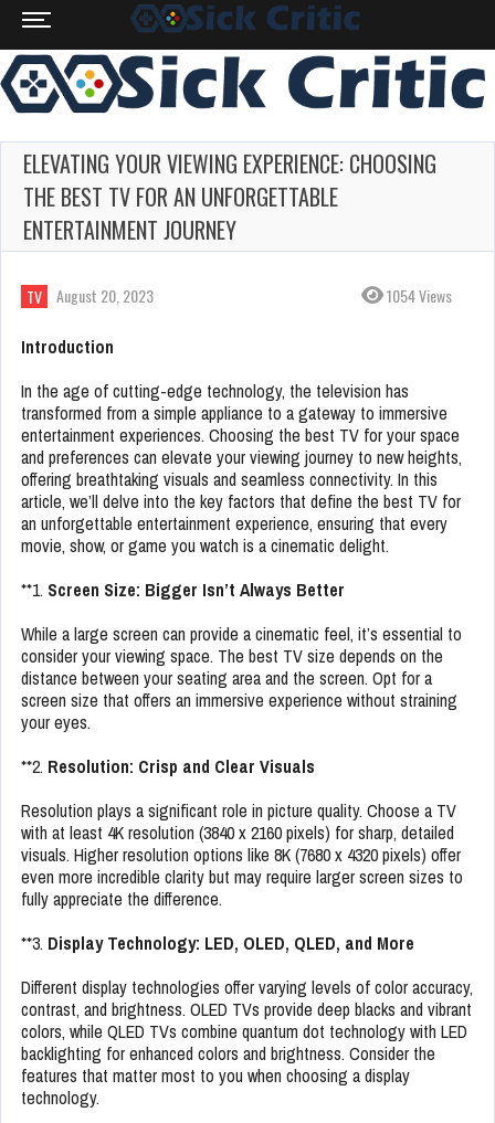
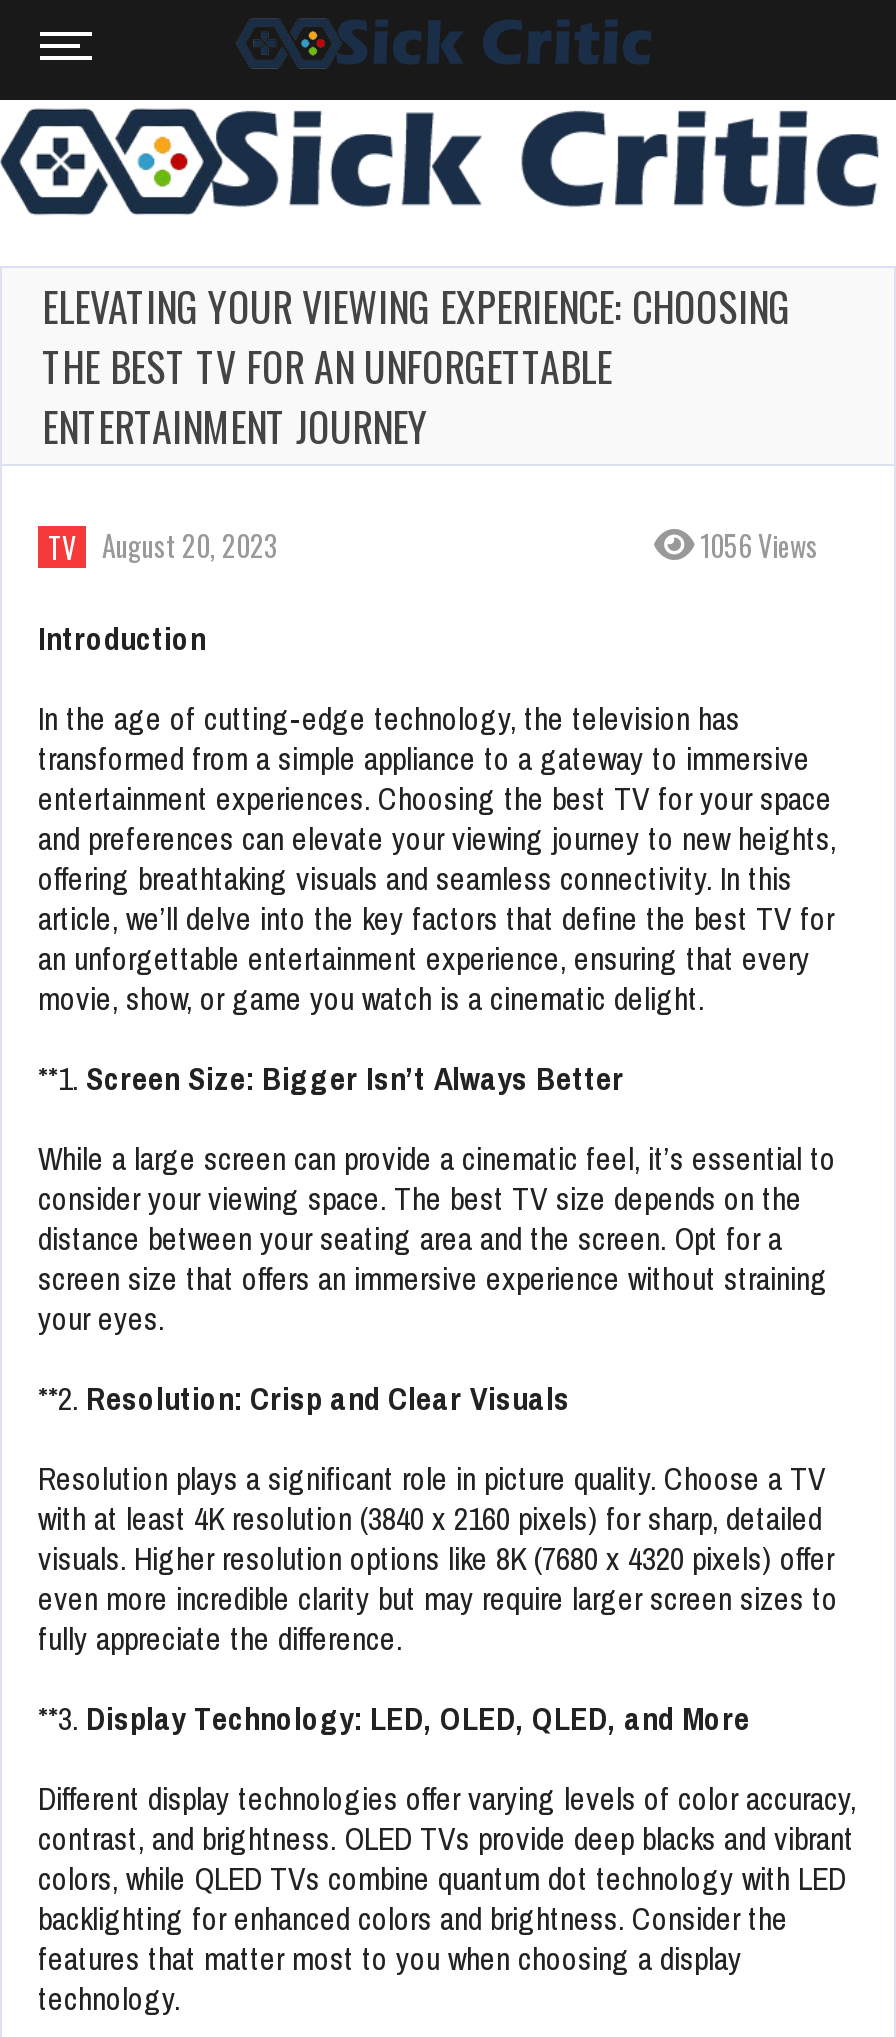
- 1054 Views
+ 1056 Views
